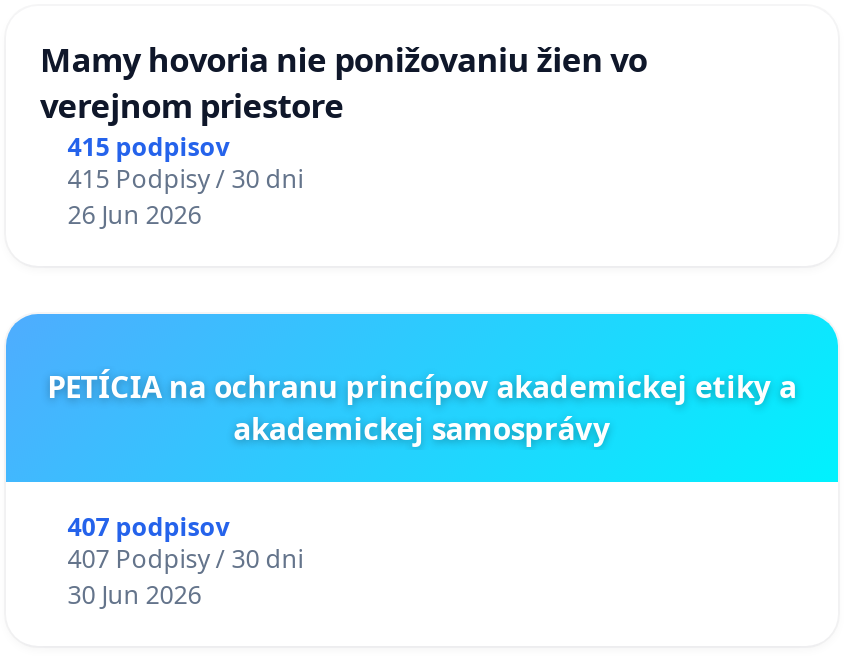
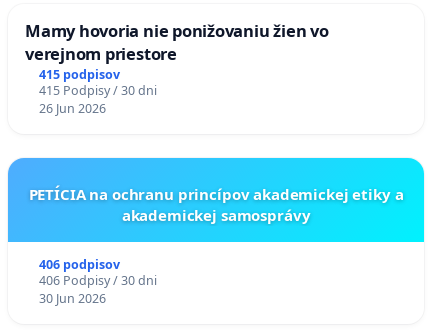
- 407 podpisov
+ 406 podpisov

- 407 Podpisy / 30 dni
+ 406 Podpisy / 30 dni
